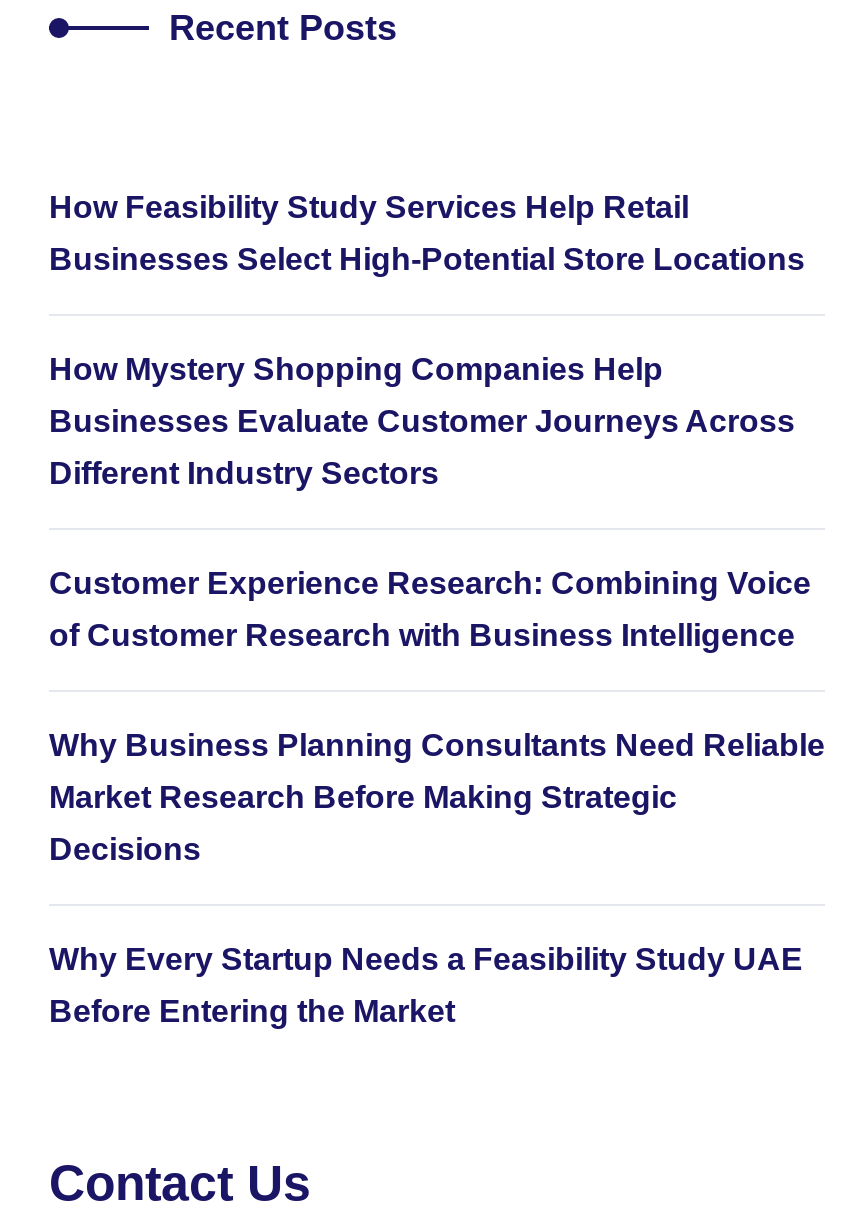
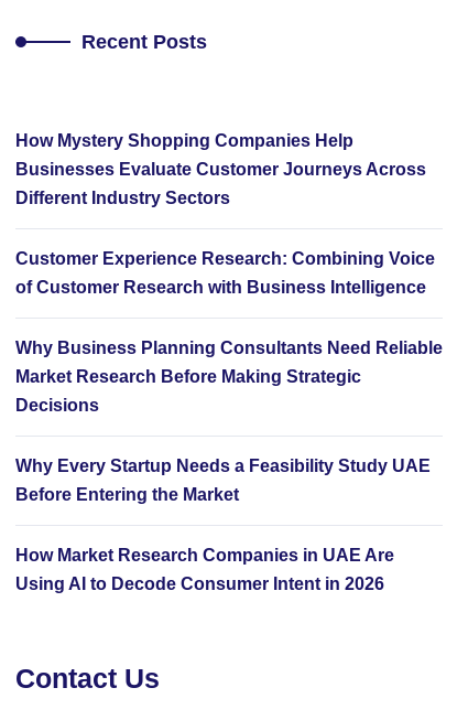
- How Feasibility Study Services Help Retail
- Businesses Select High-Potential Store Locations

moved up: How Mystery Shopping Companies Help | Businesses Evaluate Customer Journeys Across | Different Industry Sectors | ... | Why Every Startup Needs a Feasibility Study UAE | Before Entering the Market

+ How Market Research Companies in UAE Are
+ Using AI to Decode Consumer Intent in 2026
